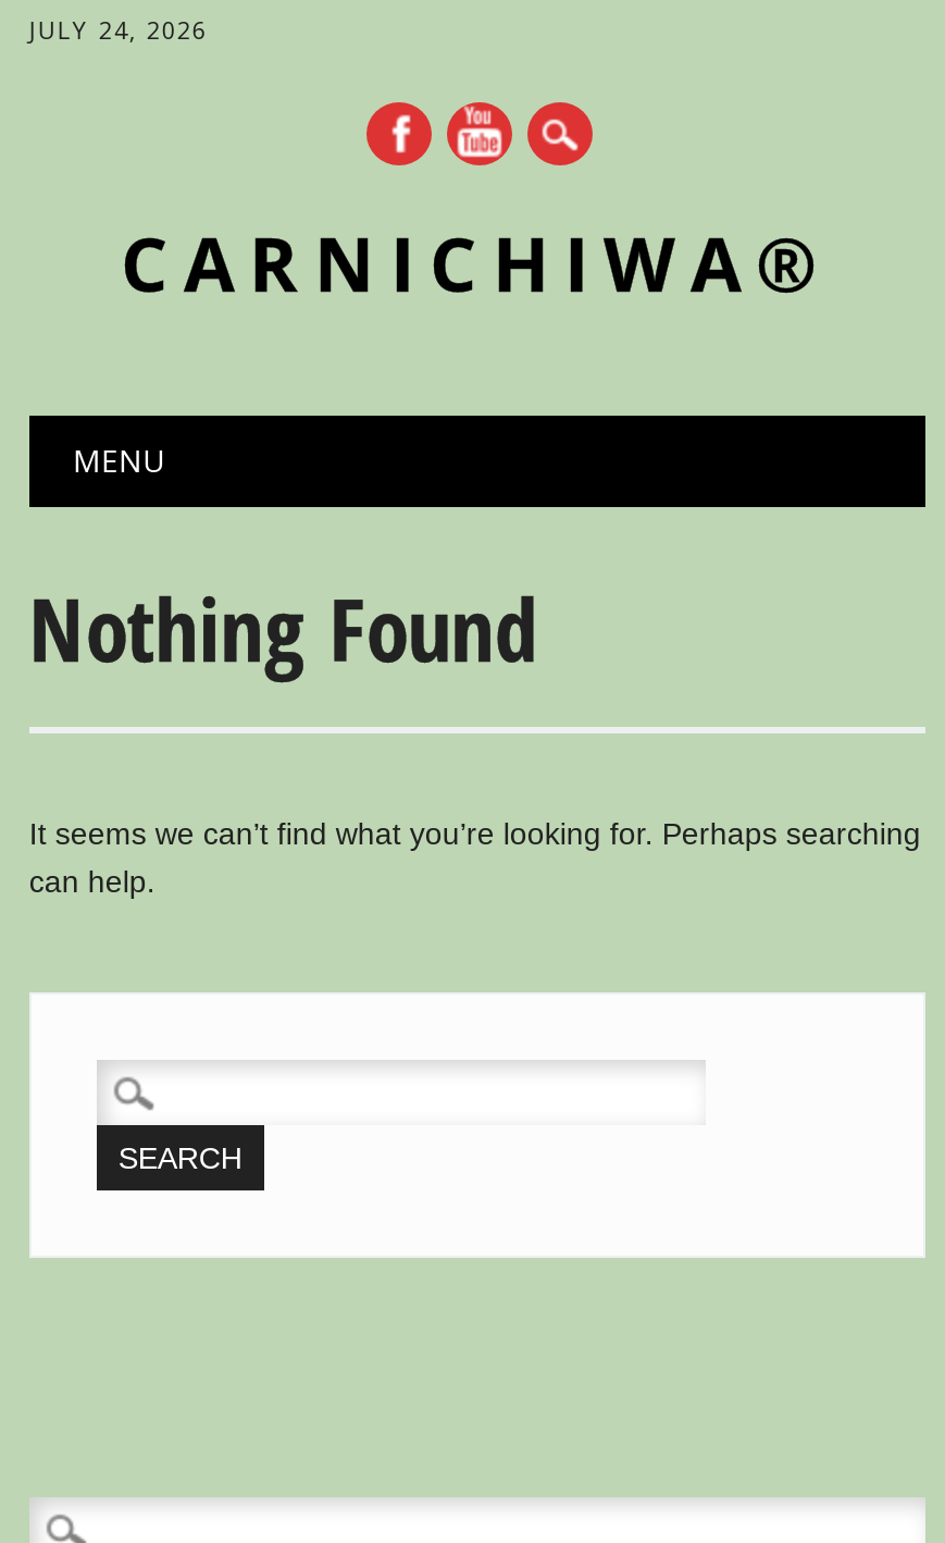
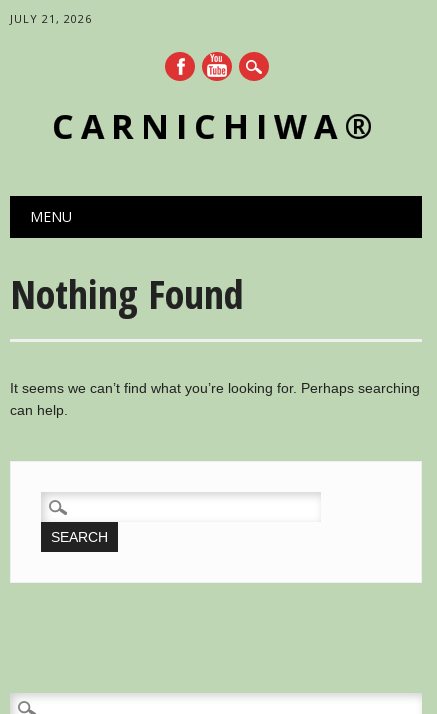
- JULY 24, 2026
+ JULY 21, 2026
